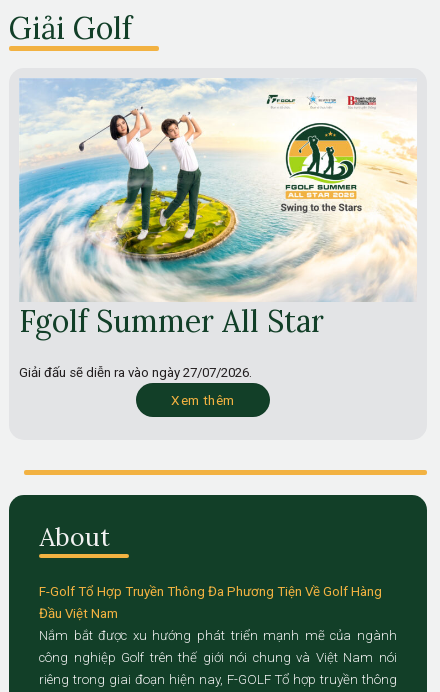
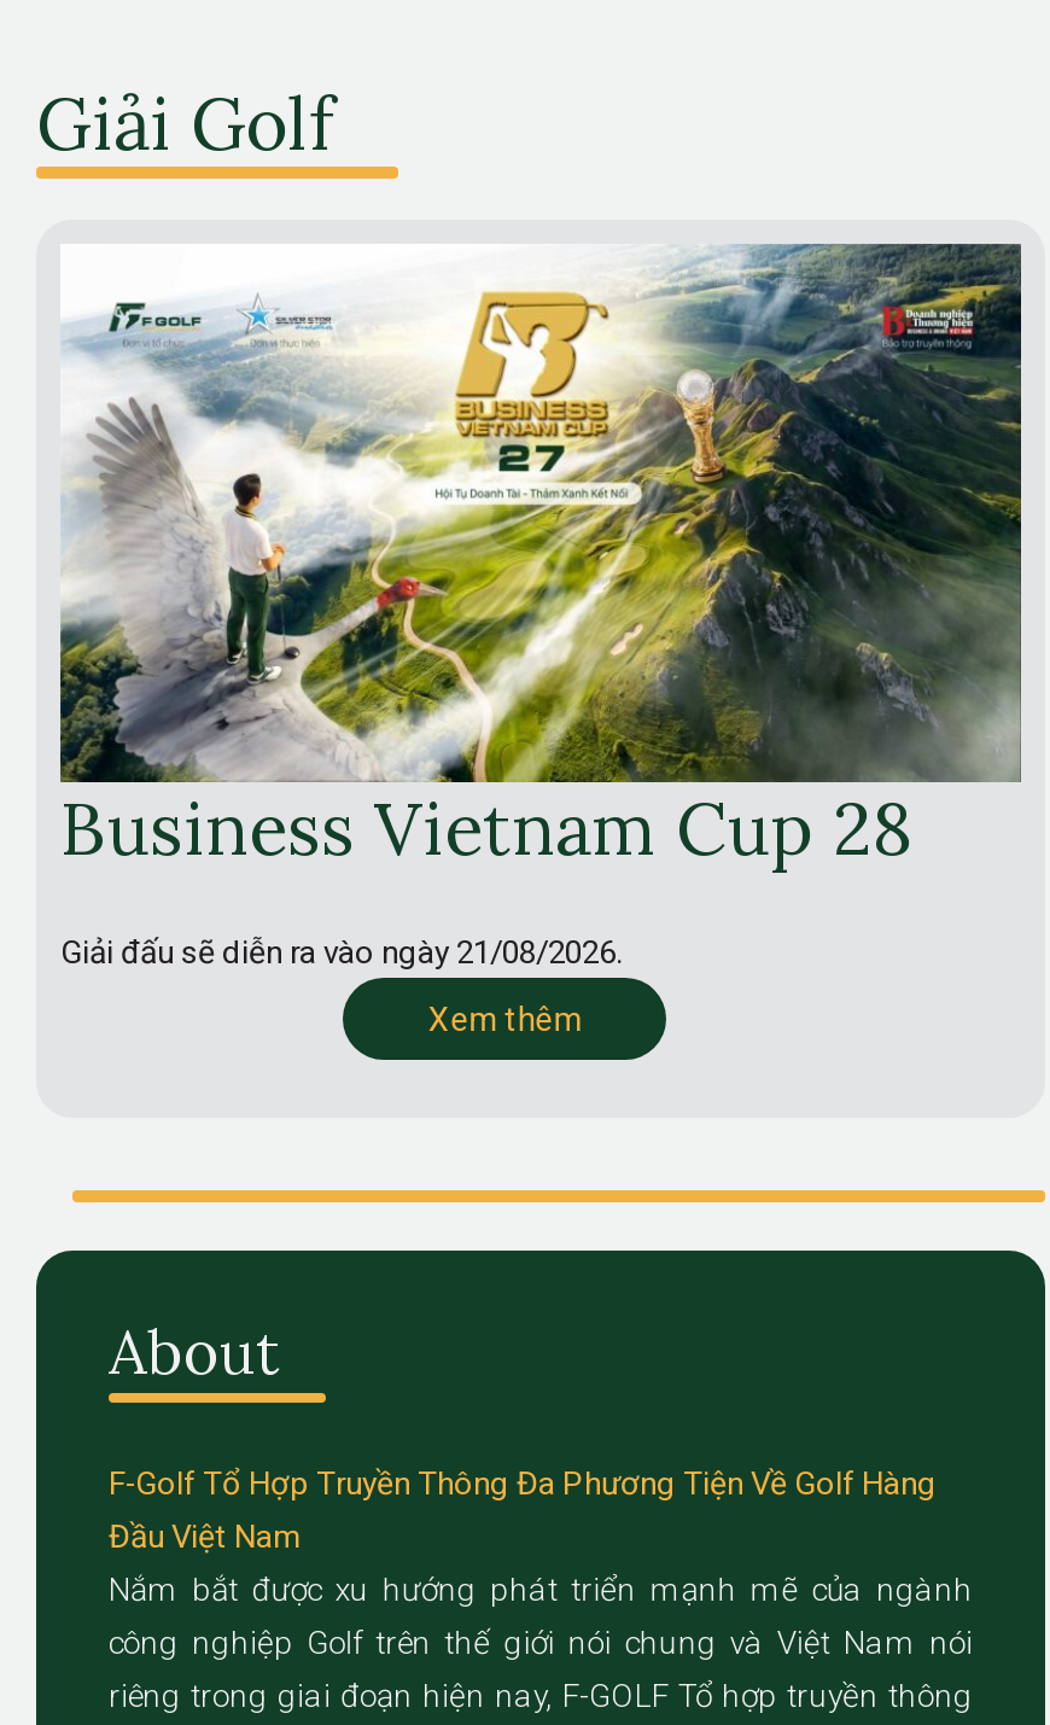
- [image]
- Fgolf Summer All Star
+ [image]
+ Business Vietnam Cup 28

- Giải đấu sẽ diễn ra vào ngày 27/07/2026.
+ Giải đấu sẽ diễn ra vào ngày 21/08/2026.
